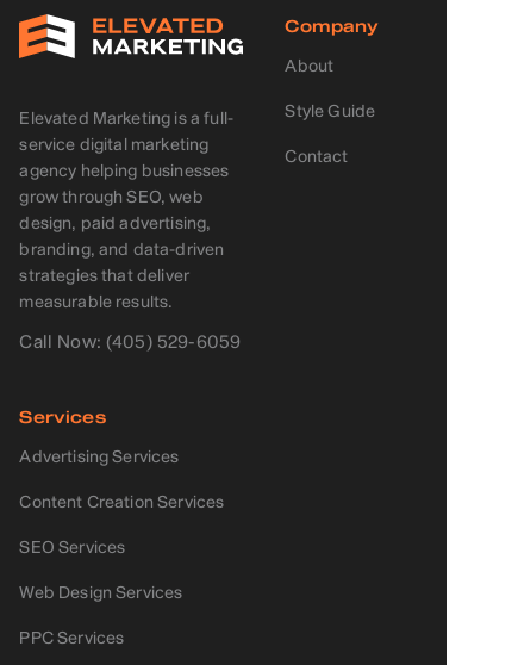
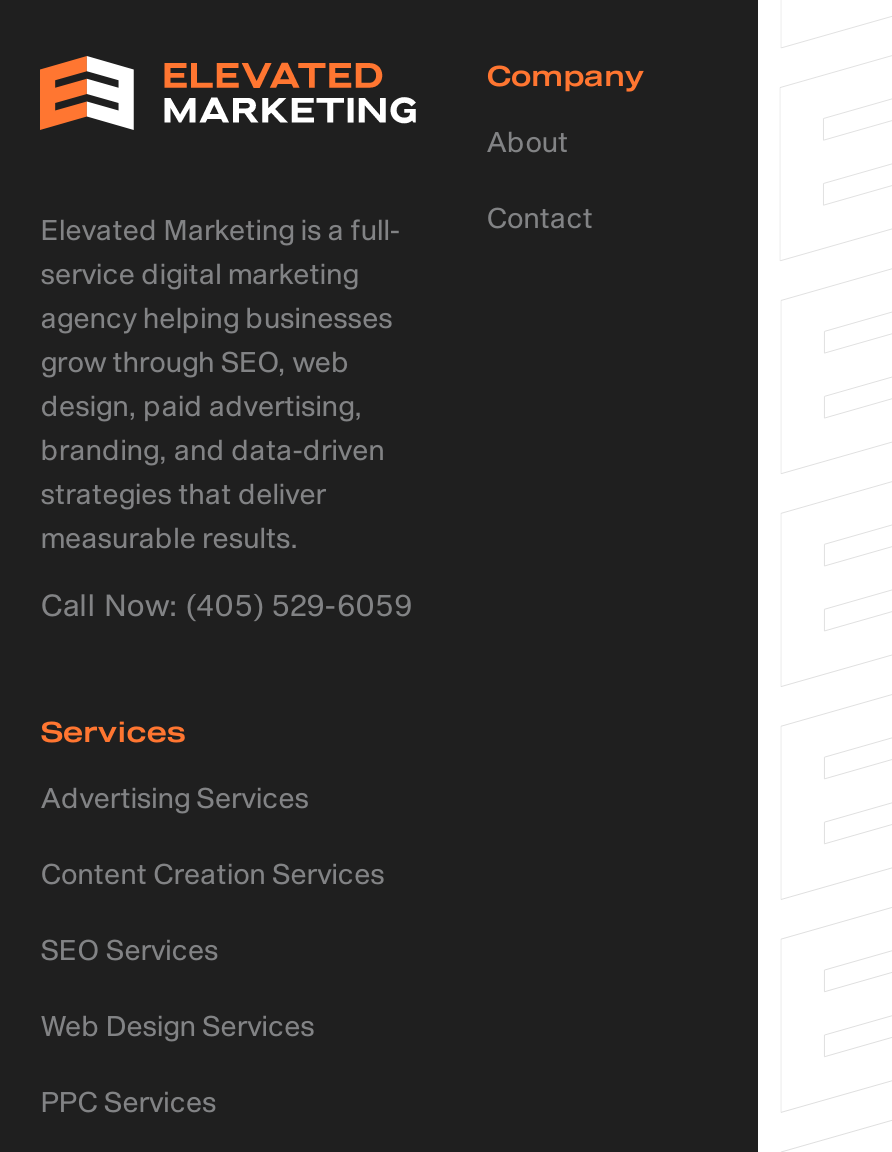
- Style Guide

moved up: Contact
